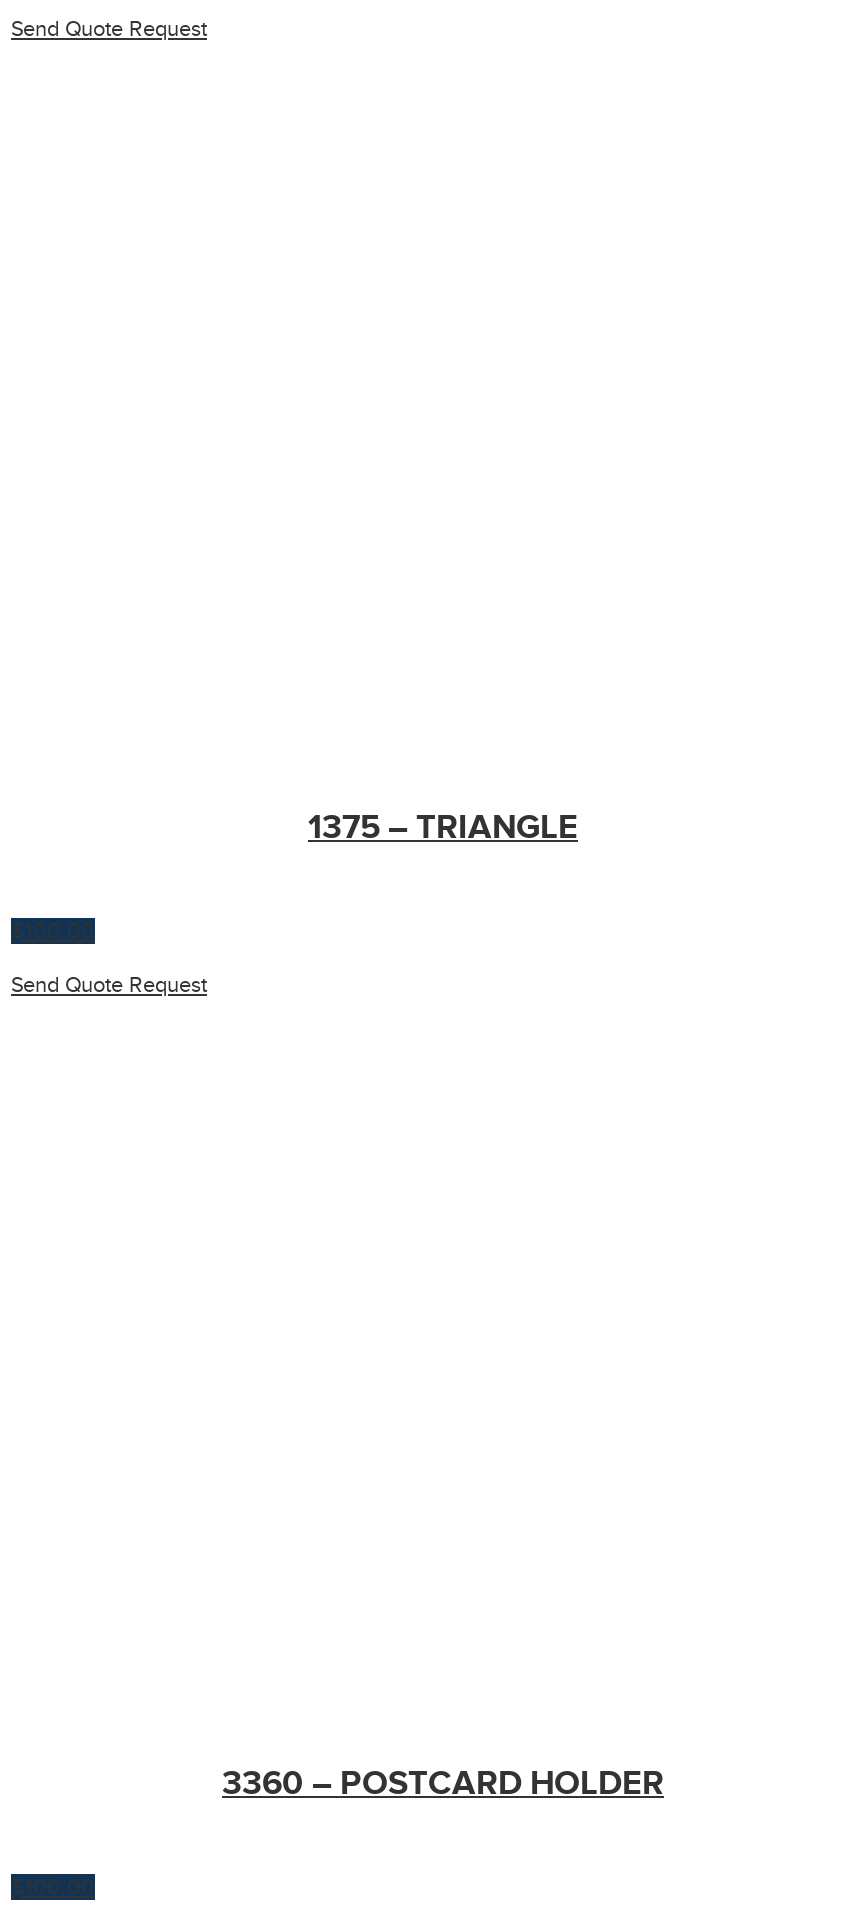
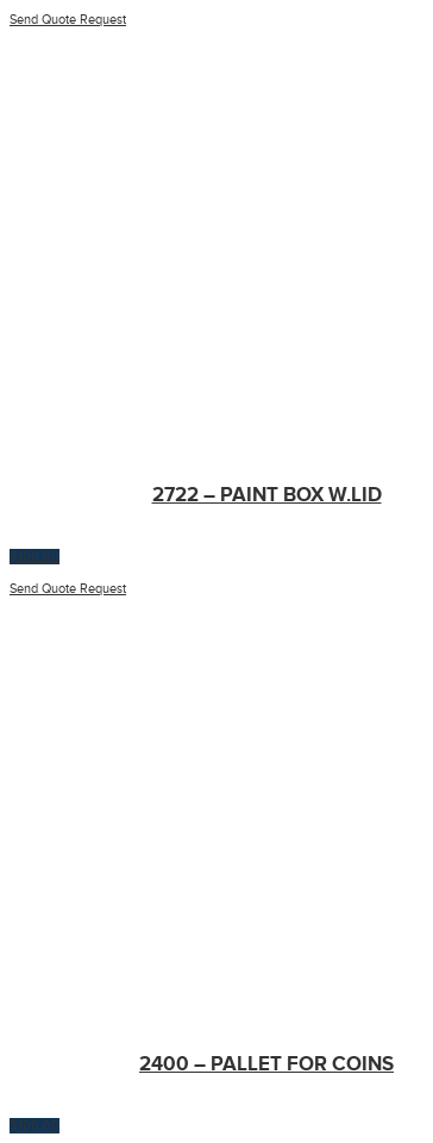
- 1375 – TRIANGLE
+ 2722 – PAINT BOX W.LID

- 3360 – POSTCARD HOLDER
+ 2400 – PALLET FOR COINS
